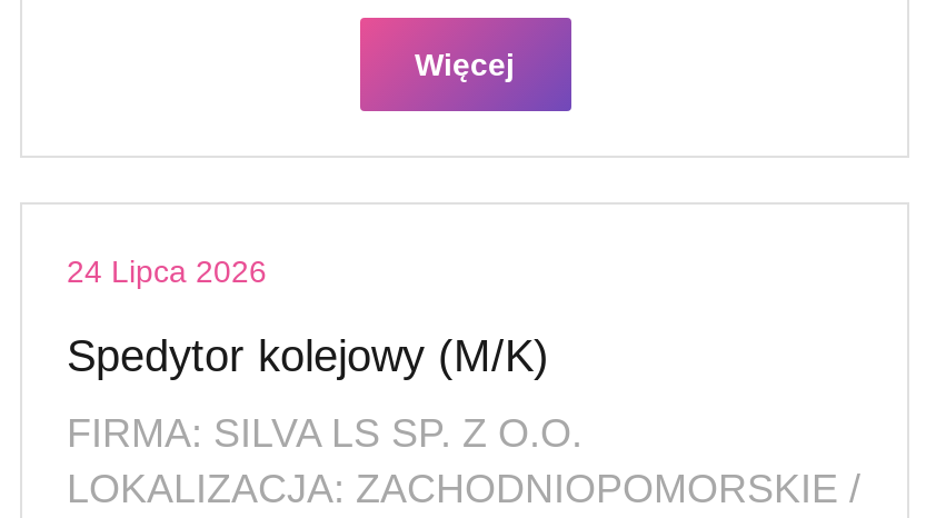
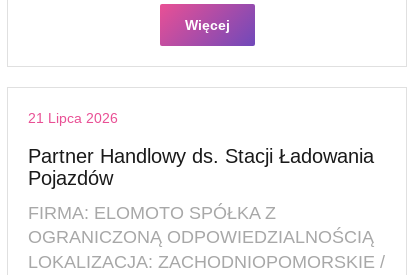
- 24 Lipca 2026
+ 21 Lipca 2026

- Spedytor kolejowy (M/K)
+ Partner Handlowy ds. Stacji Ładowania
+ Pojazdów

- FIRMA: SILVA LS SP. Z O.O.
+ FIRMA: ELOMOTO SPÓŁKA Z
+ OGRANICZONĄ ODPOWIEDZIALNOŚCIĄ
